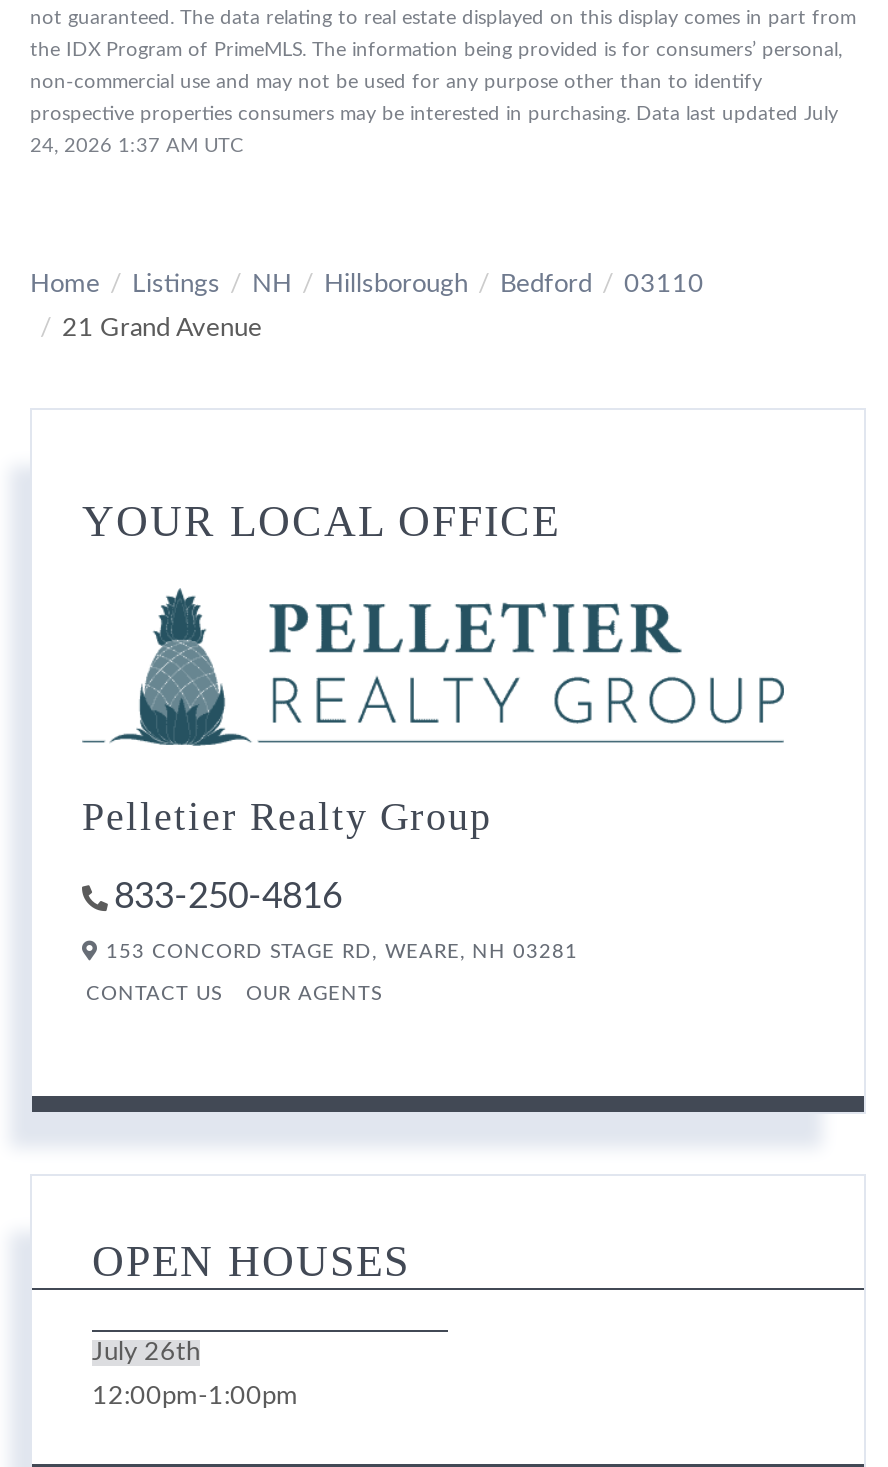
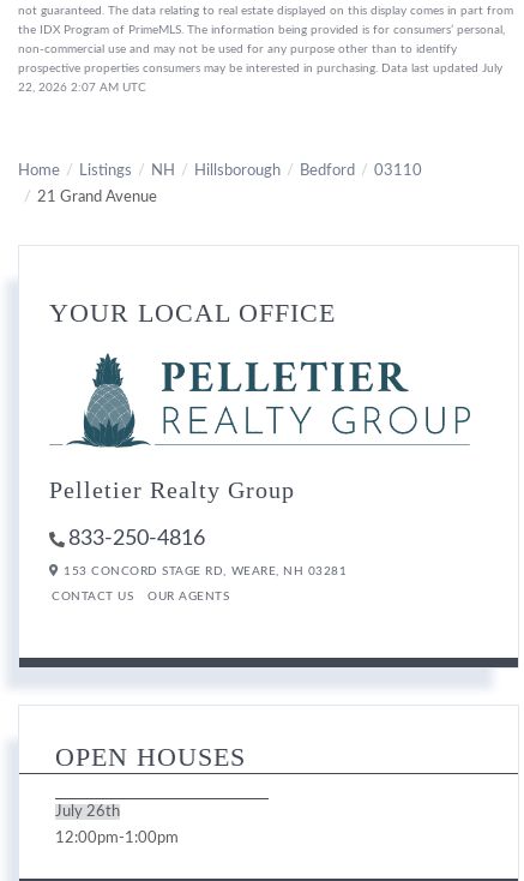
- 24, 2026 1:37 AM UTC
+ 22, 2026 2:07 AM UTC
